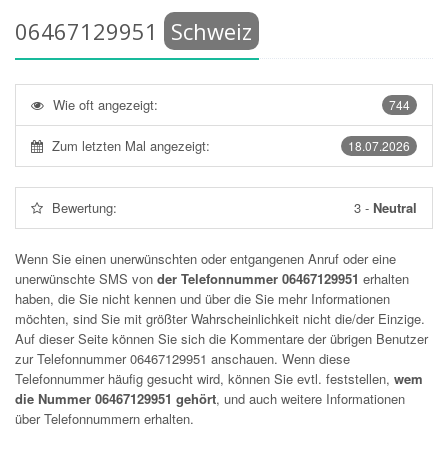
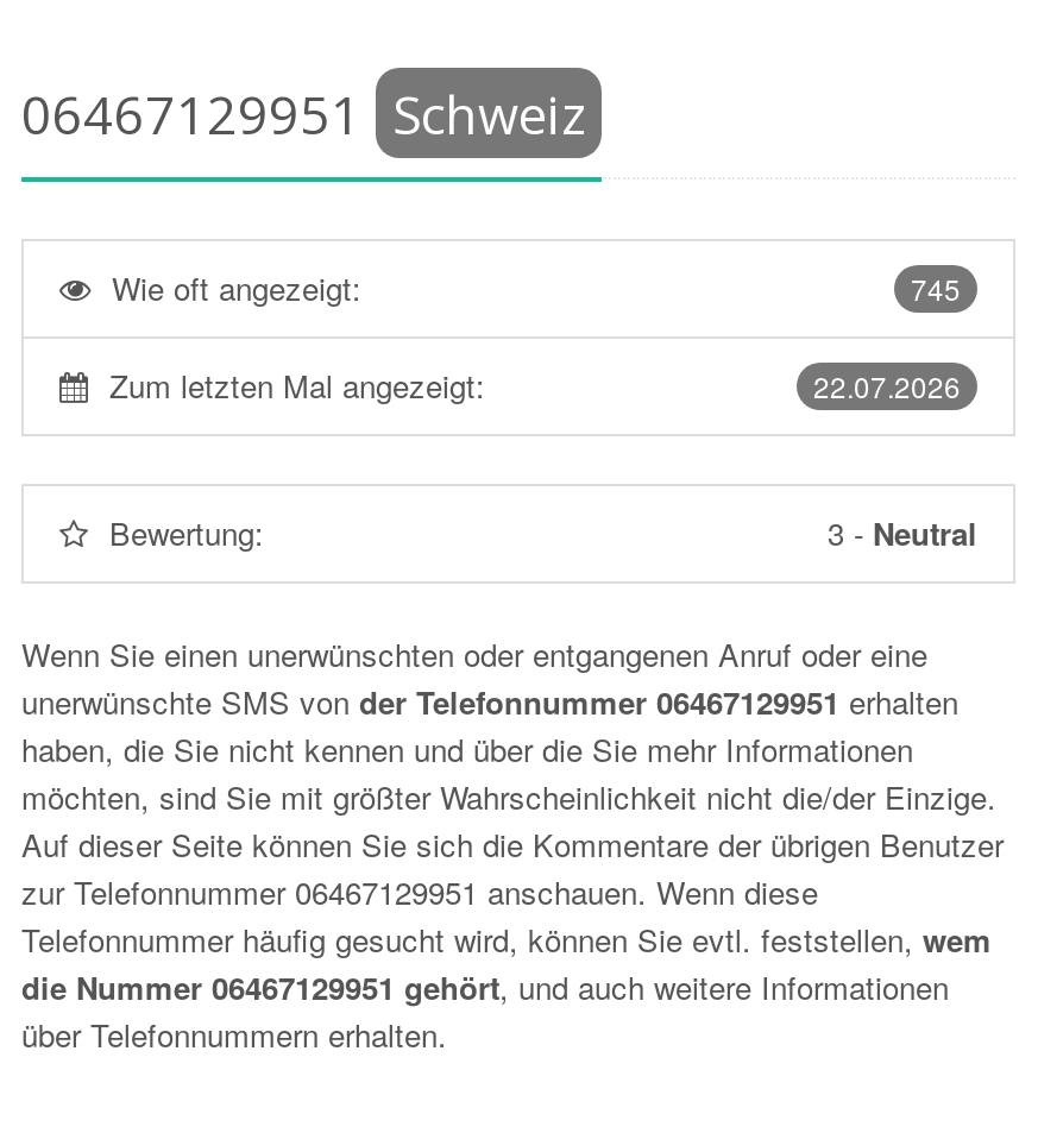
- 744
+ 745

- 18.07.2026
+ 22.07.2026
